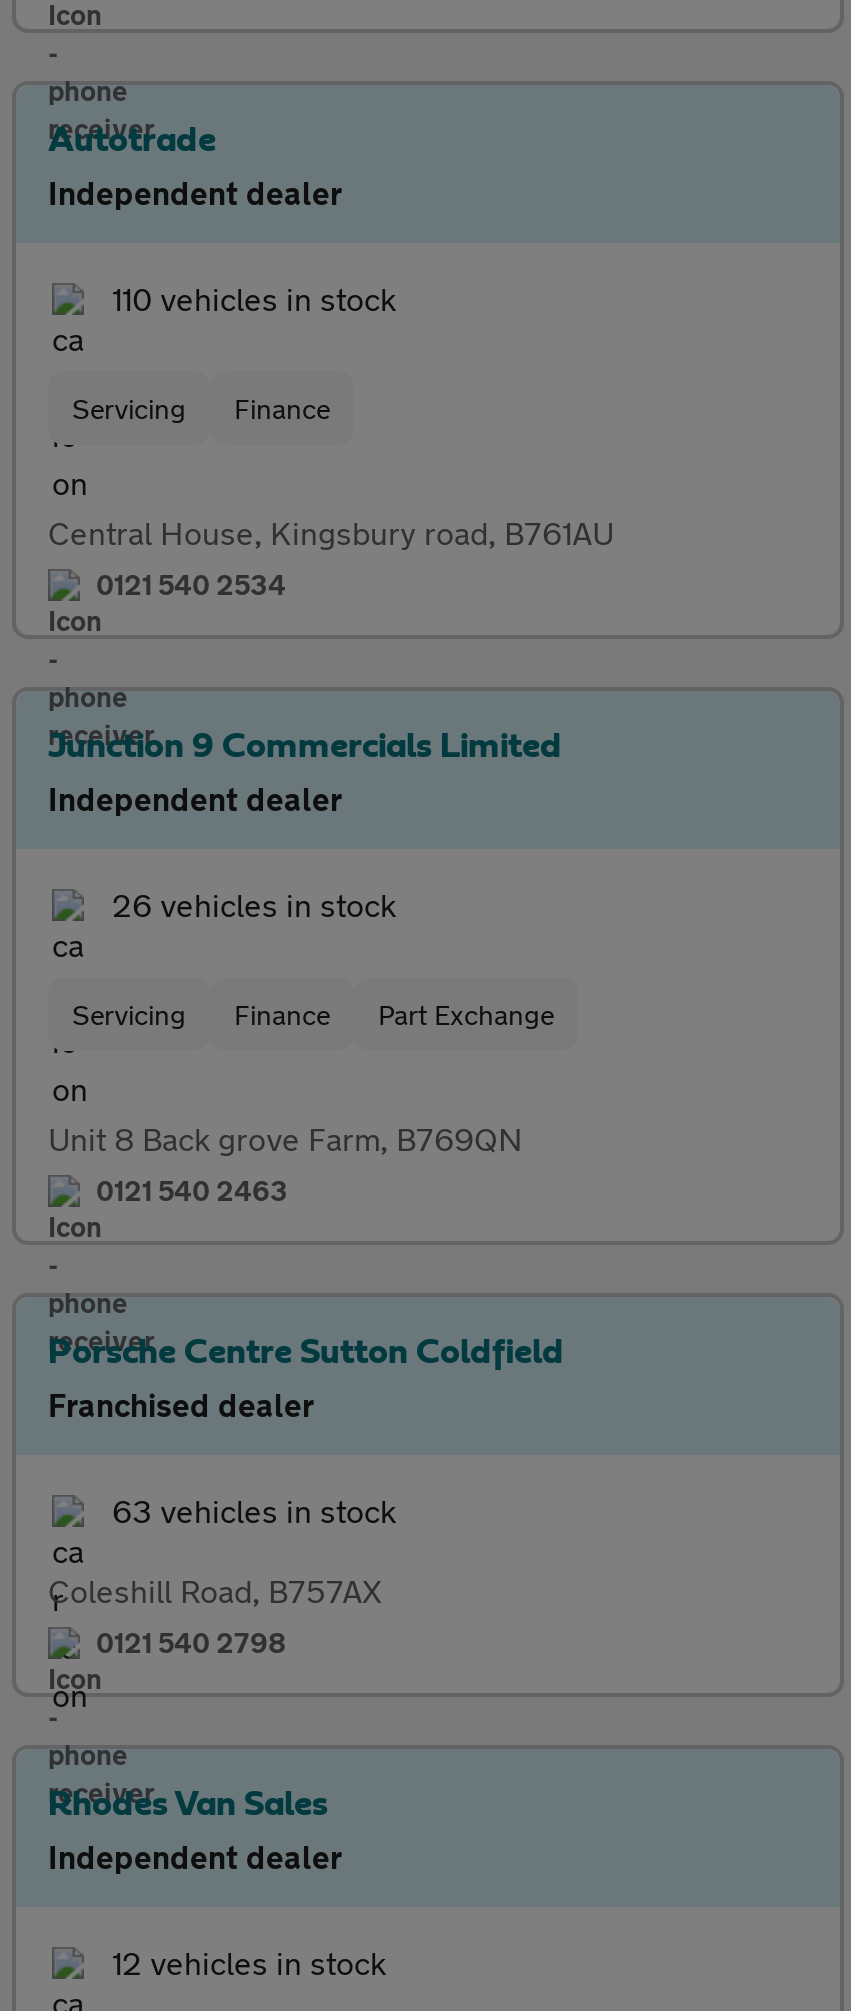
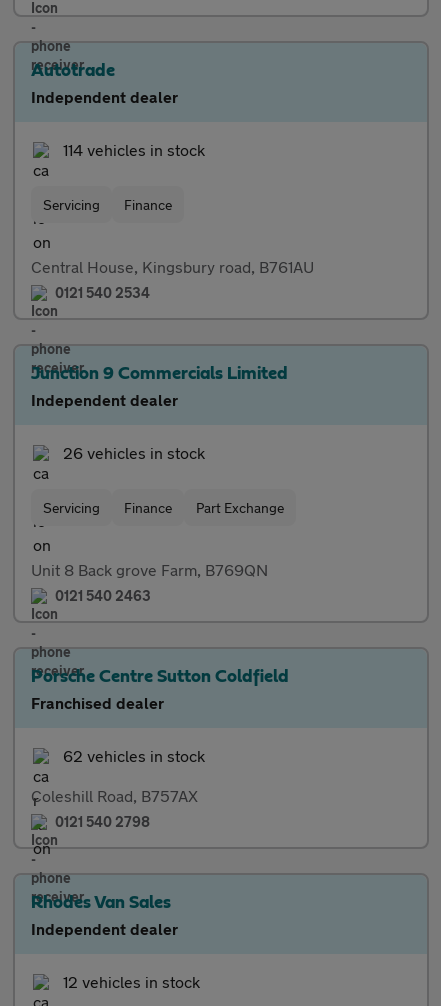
- 110 vehicles in stock
+ 114 vehicles in stock

- 63 vehicles in stock
+ 62 vehicles in stock
